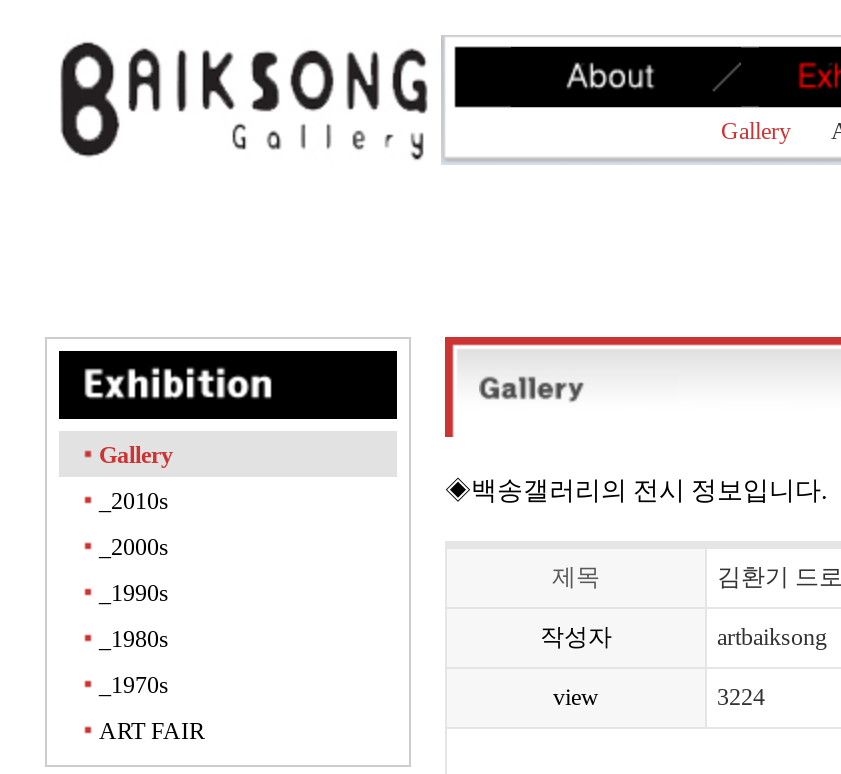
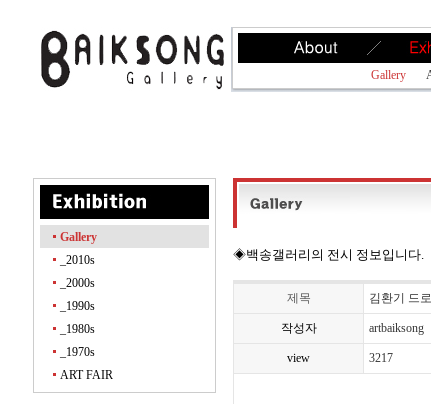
- 3224
+ 3217
